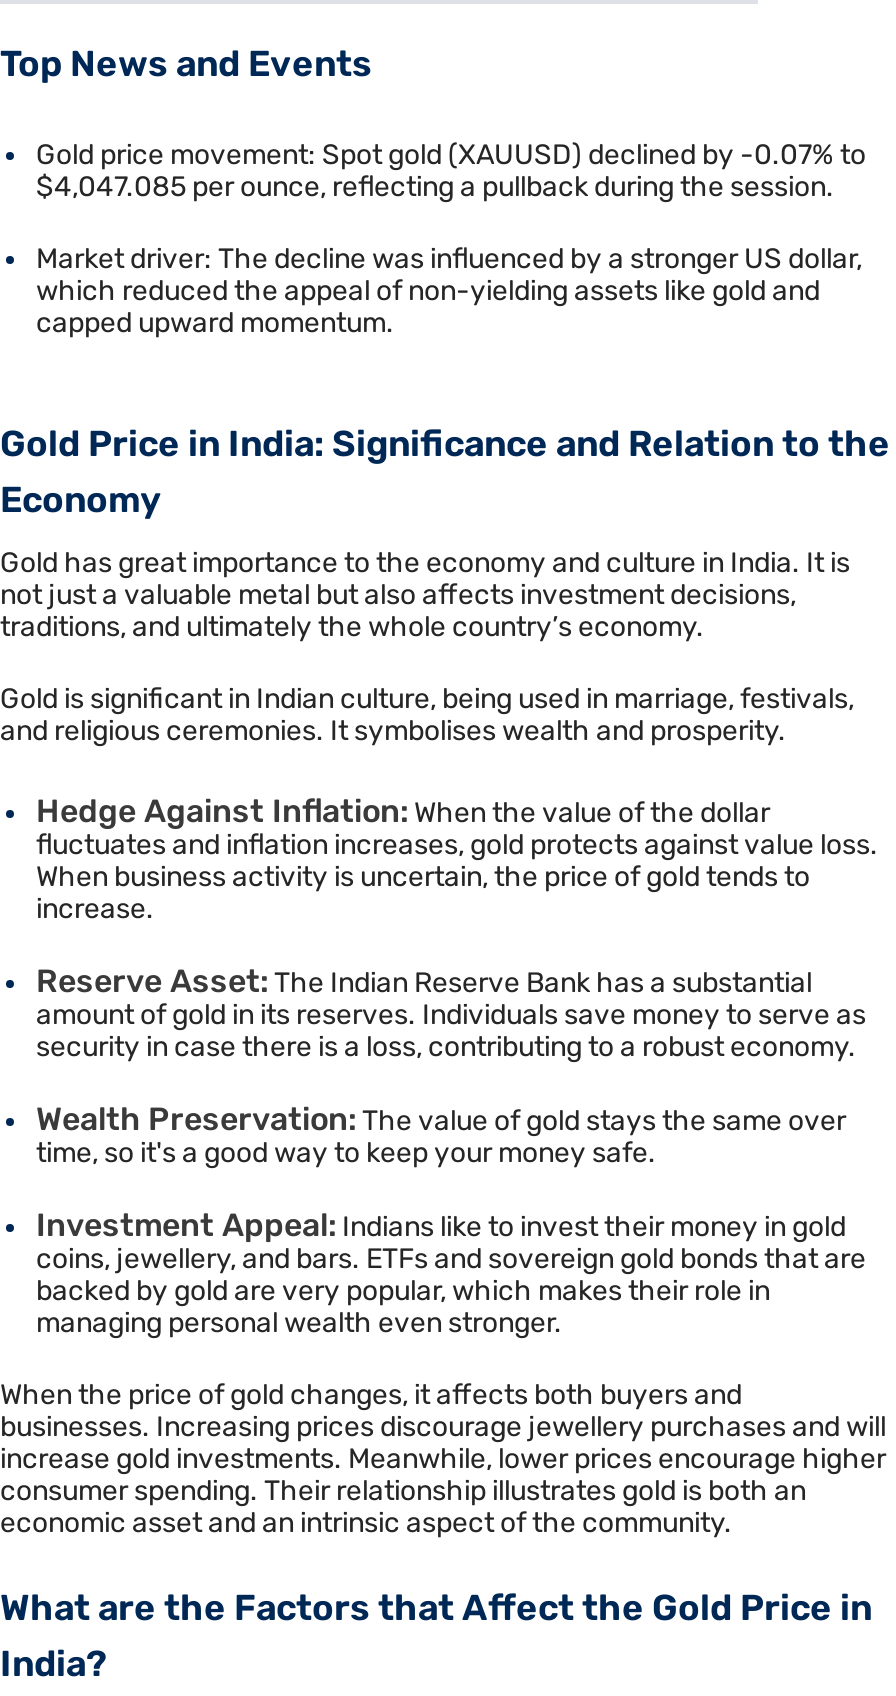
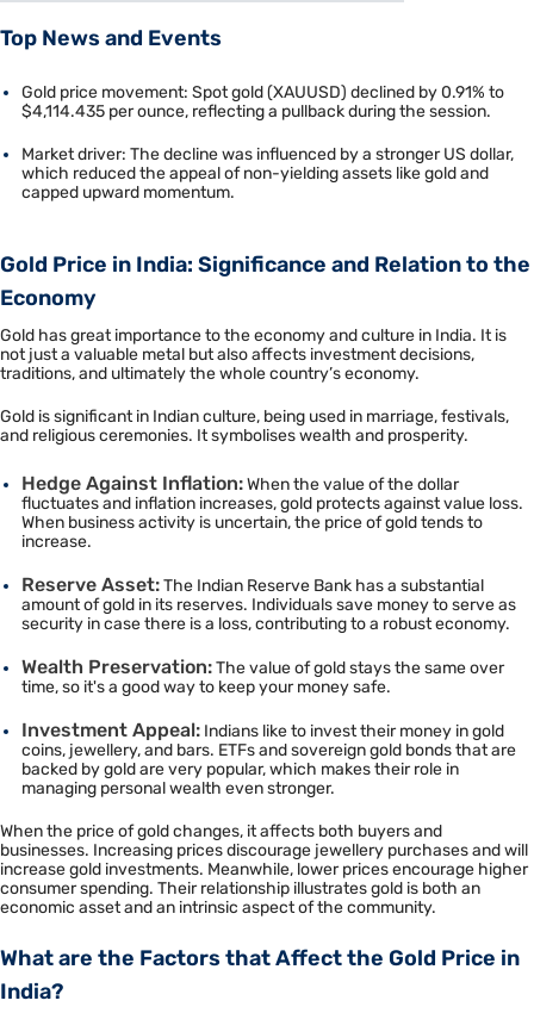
- Gold price movement: Spot gold (XAUUSD) declined by -0.07% to
+ Gold price movement: Spot gold (XAUUSD) declined by 0.91% to

- $4,047.085 per ounce, reflecting a pullback during the session.
+ $4,114.435 per ounce, reflecting a pullback during the session.
